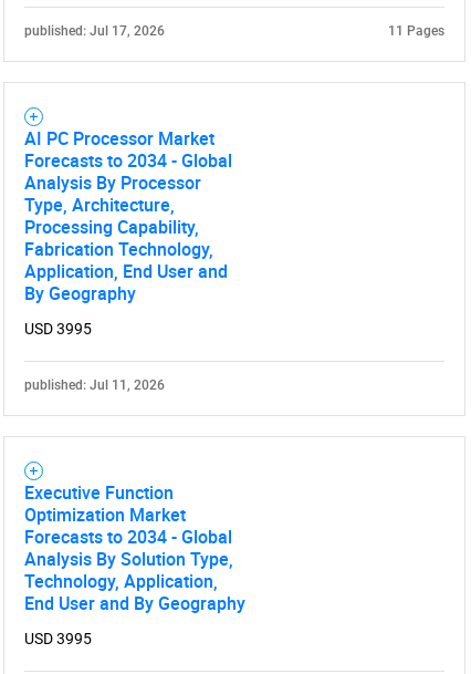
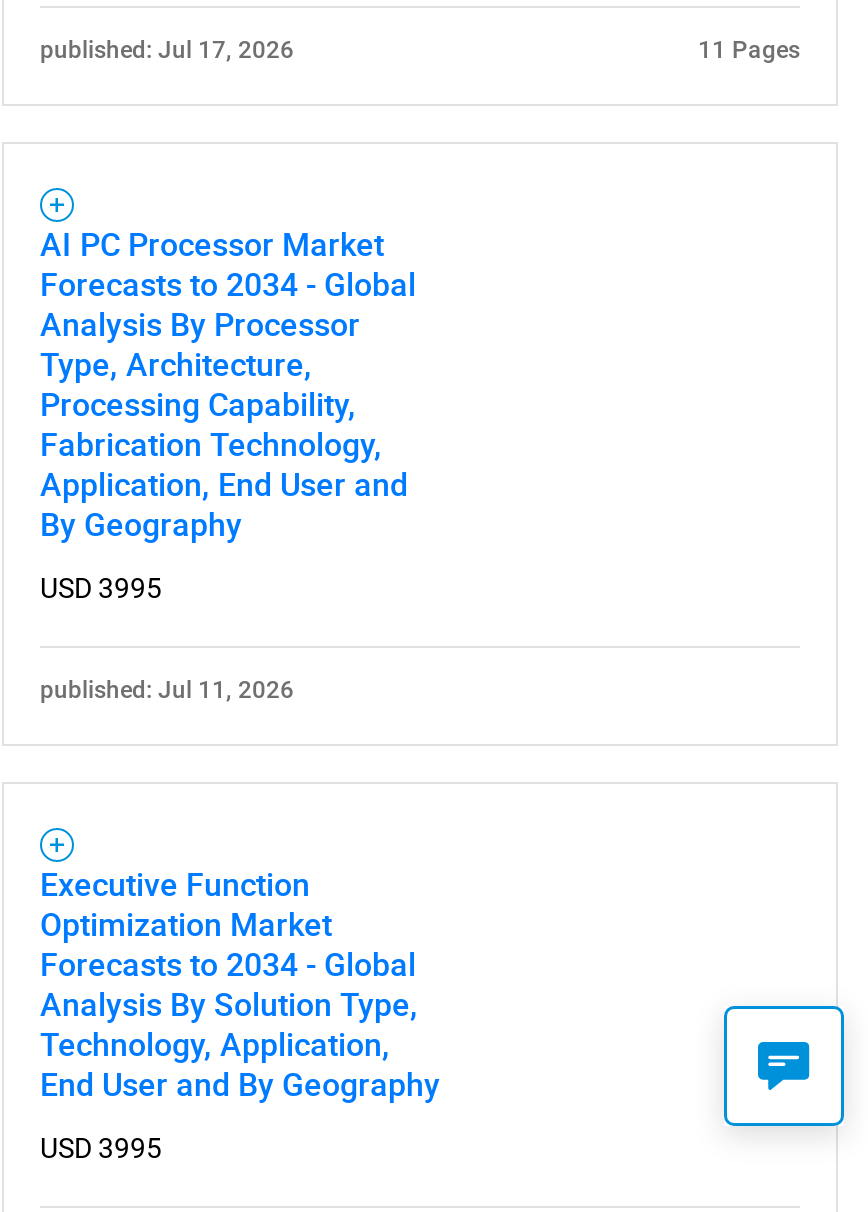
+ [image]
